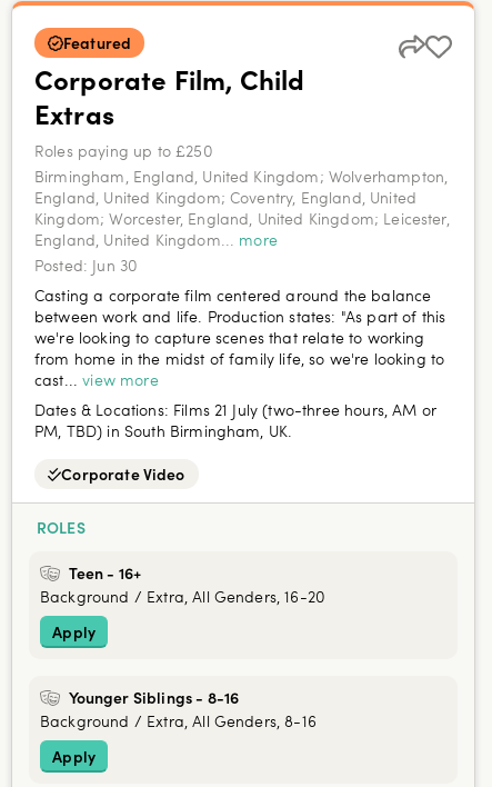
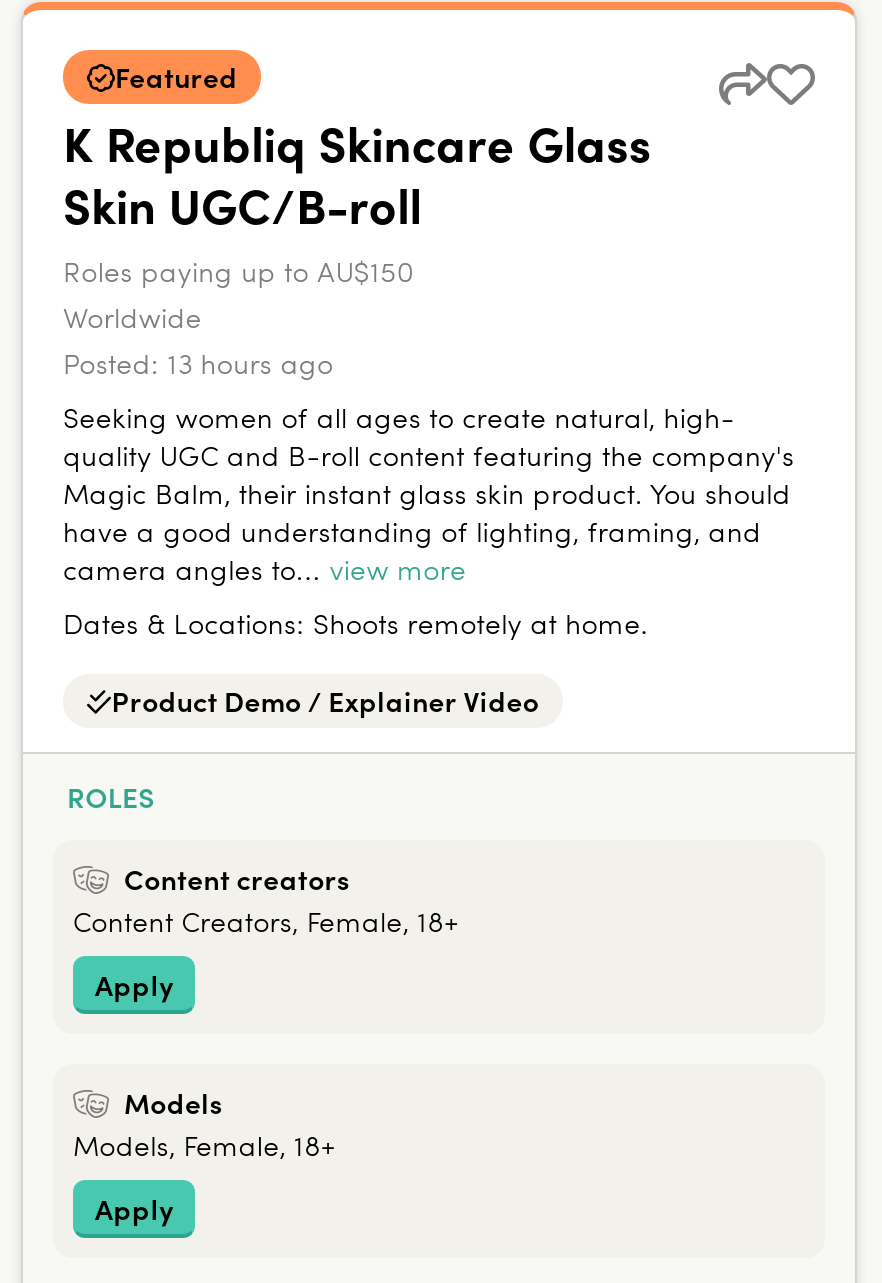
- Corporate Film, Child
- Extras
- Roles paying up to £250
- Birmingham, England, United Kingdom; Wolverhampton,
- England, United Kingdom; Coventry, England, United
- Kingdom; Worcester, England, United Kingdom; Leicester,
- England, United Kingdom... more
- Posted: Jun 30
- Casting a corporate film centered around the balance
- between work and life. Production states: "As part of this
- we're looking to capture scenes that relate to working
- from home in the midst of family life, so we're looking to
- cast... view more
- Dates & Locations: Films 21 July (two-three hours, AM or
- PM, TBD) in South Birmingham, UK.
+ K Republiq Skincare Glass
+ Skin UGC/B-roll
+ Roles paying up to AU$150
+ Worldwide
+ Posted: 13 hours ago
+ Seeking women of all ages to create natural, high-
+ quality UGC and B-roll content featuring the company's
+ Magic Balm, their instant glass skin product. You should
+ have a good understanding of lighting, framing, and
+ camera angles to... view more
+ Dates & Locations: Shoots remotely at home.

- Corporate Video
+ Product Demo / Explainer Video

- Teen - 16+
- Background / Extra, All Genders, 16-20
+ Content creators
+ Content Creators, Female, 18+

- Younger Siblings - 8-16
- Background / Extra, All Genders, 8-16
+ Models
+ Models, Female, 18+
